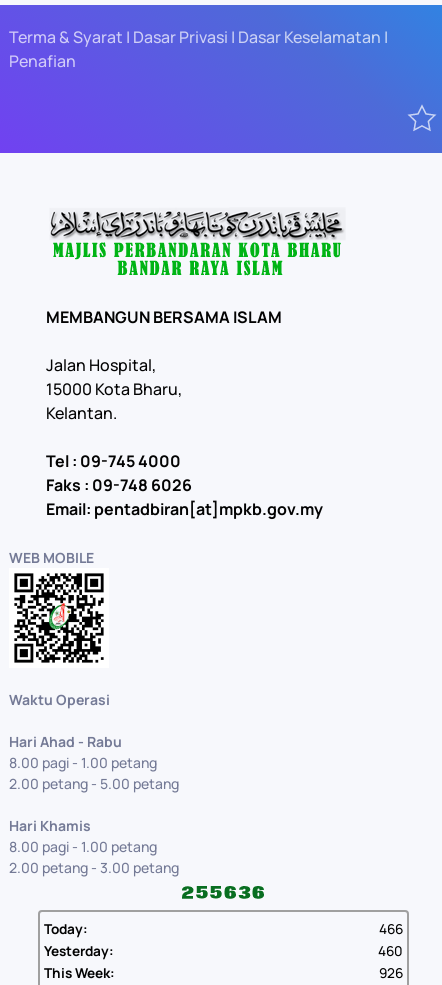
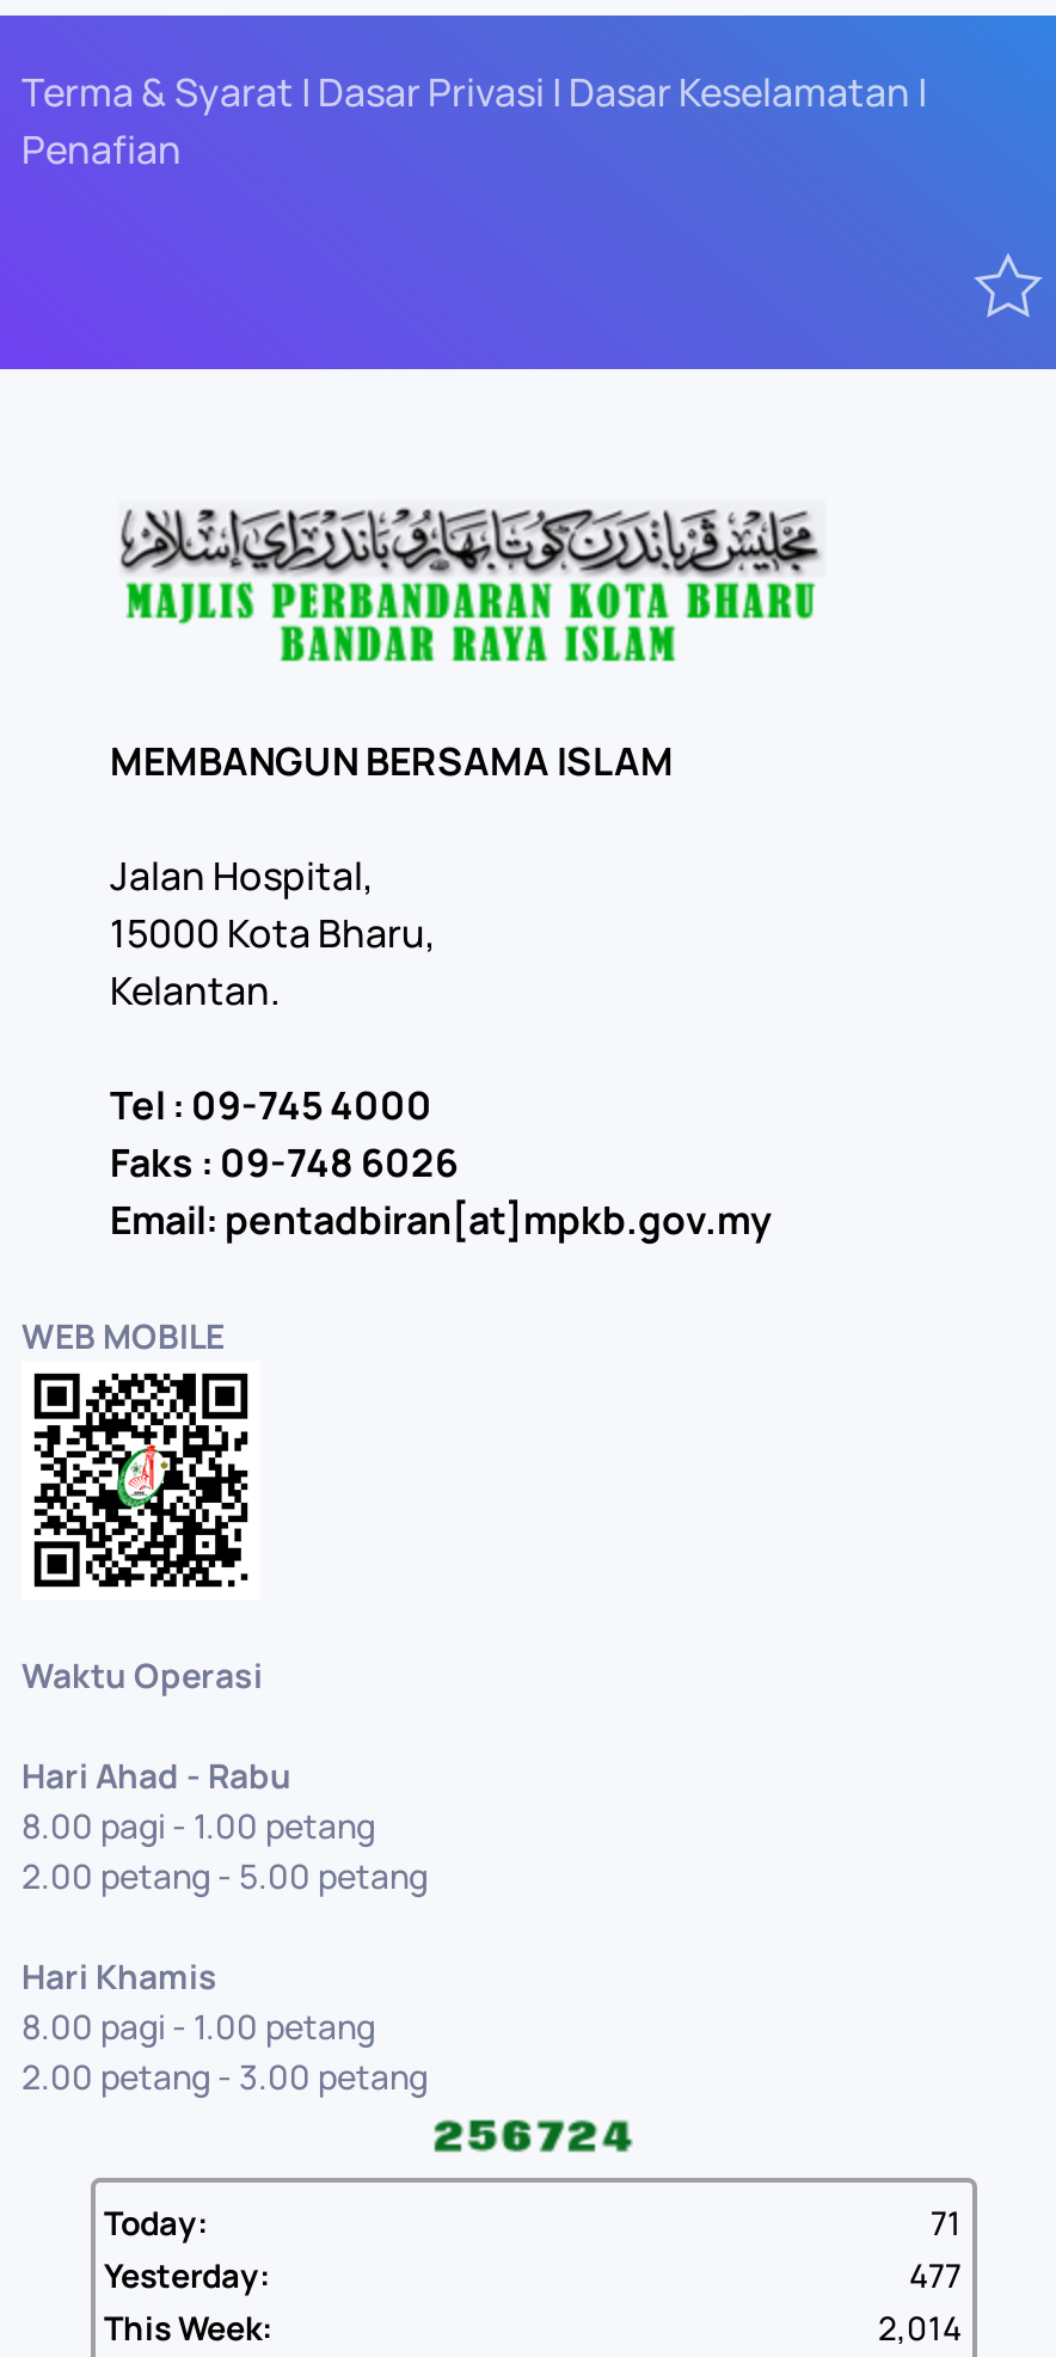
- 466
+ 71

- 460
+ 477

- 926
+ 2,014
